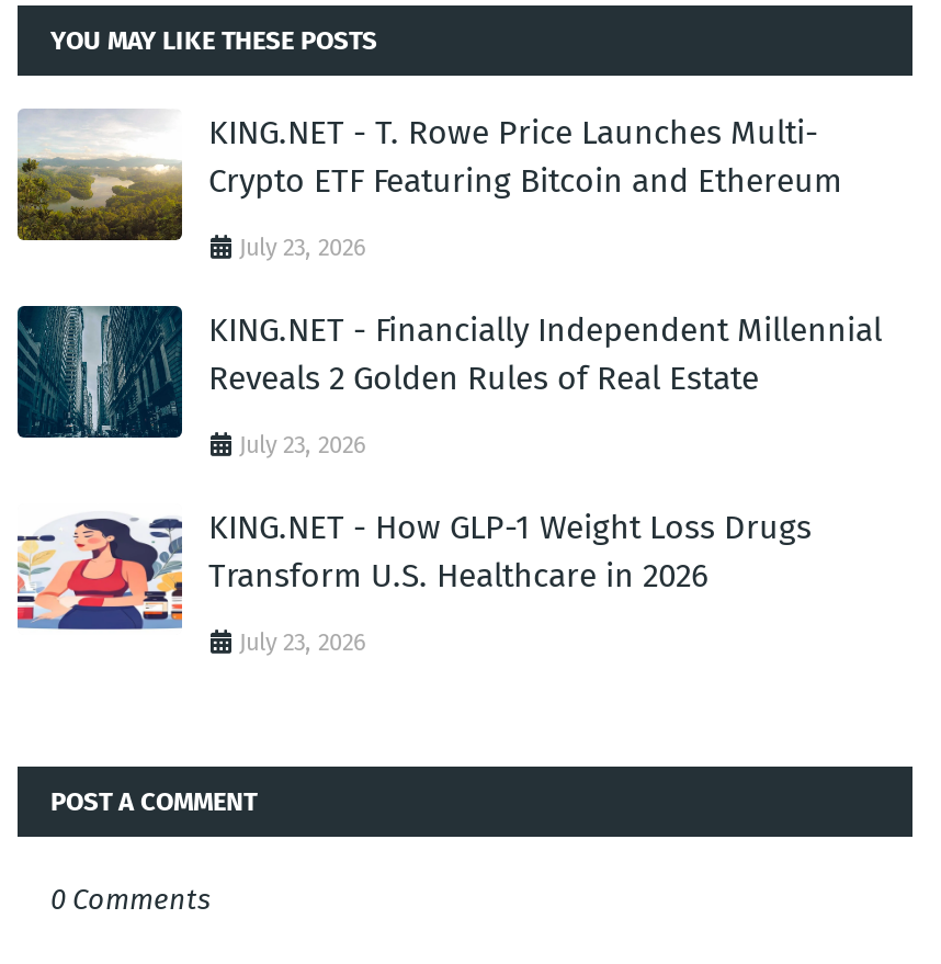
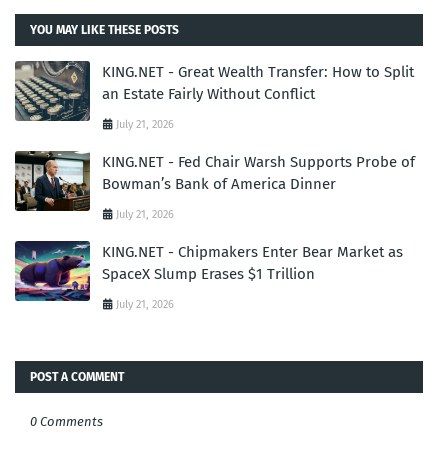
- [image]
- KING.NET - T. Rowe Price Launches Multi-
- Crypto ETF Featuring Bitcoin and Ethereum
+ [image]
+ KING.NET - Great Wealth Transfer: How to Split
+ an Estate Fairly Without Conflict

- July 23, 2026
+ July 21, 2026

- [image]
- KING.NET - Financially Independent Millennial
- Reveals 2 Golden Rules of Real Estate
+ [image]
+ KING.NET - Fed Chair Warsh Supports Probe of
+ Bowman’s Bank of America Dinner

- July 23, 2026
+ July 21, 2026

- [image]
- KING.NET - How GLP-1 Weight Loss Drugs
- Transform U.S. Healthcare in 2026
+ [image]
+ KING.NET - Chipmakers Enter Bear Market as
+ SpaceX Slump Erases $1 Trillion

- July 23, 2026
+ July 21, 2026
